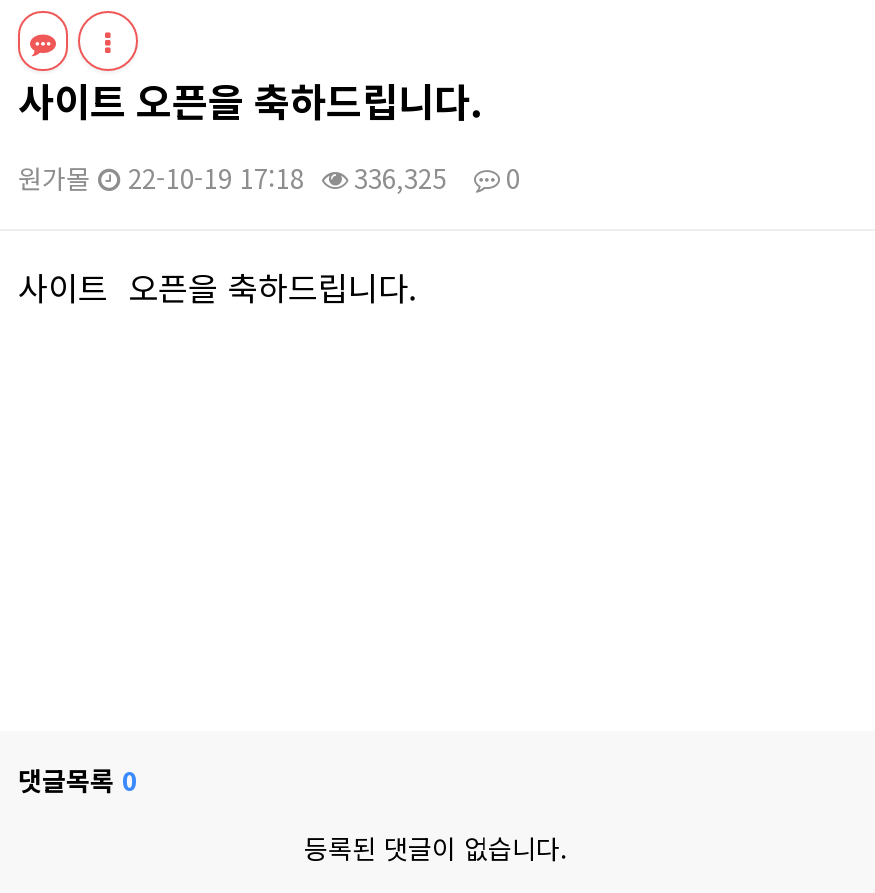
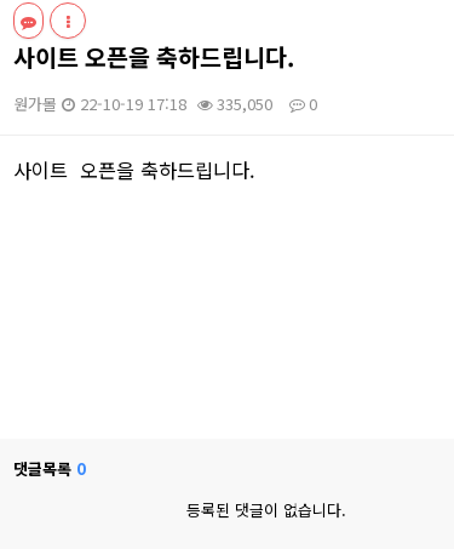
- 원가몰 22-10-19 17:18 336,325 0
+ 원가몰 22-10-19 17:18 335,050 0
